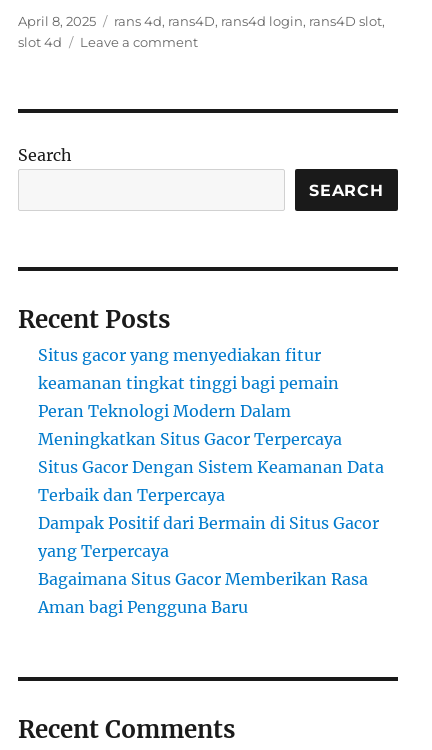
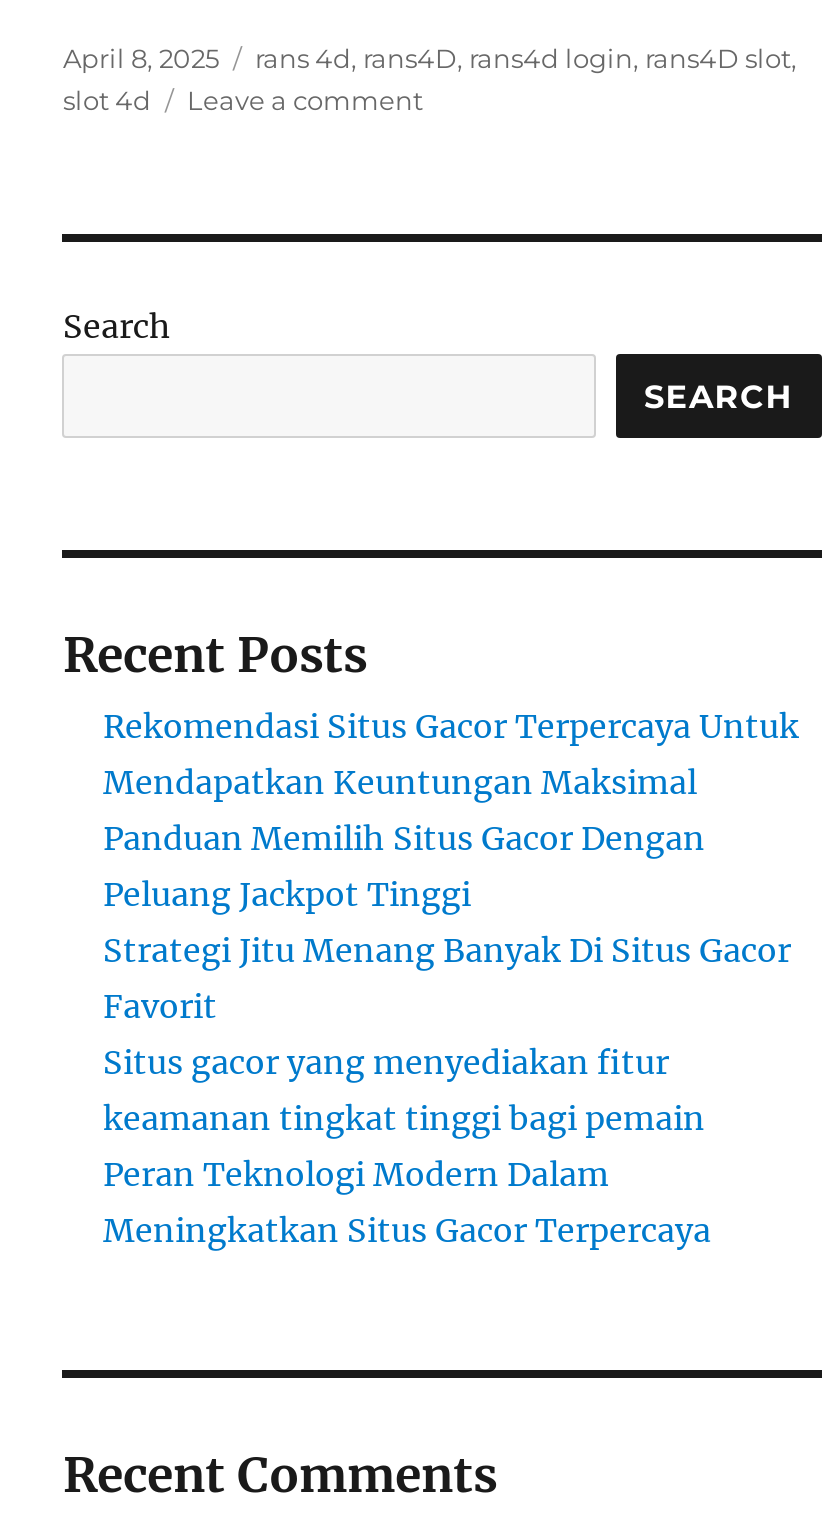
+ Rekomendasi Situs Gacor Terpercaya Untuk
+ Mendapatkan Keuntungan Maksimal
+ Panduan Memilih Situs Gacor Dengan
+ Peluang Jackpot Tinggi
+ Strategi Jitu Menang Banyak Di Situs Gacor
+ Favorit

moved down: Situs gacor yang menyediakan fitur | keamanan tingkat tinggi bagi pemain | Peran Teknologi Modern Dalam | Meningkatkan Situs Gacor Terpercaya

- Situs Gacor Dengan Sistem Keamanan Data
- Terbaik dan Terpercaya
- Dampak Positif dari Bermain di Situs Gacor
- yang Terpercaya
- Bagaimana Situs Gacor Memberikan Rasa
- Aman bagi Pengguna Baru
